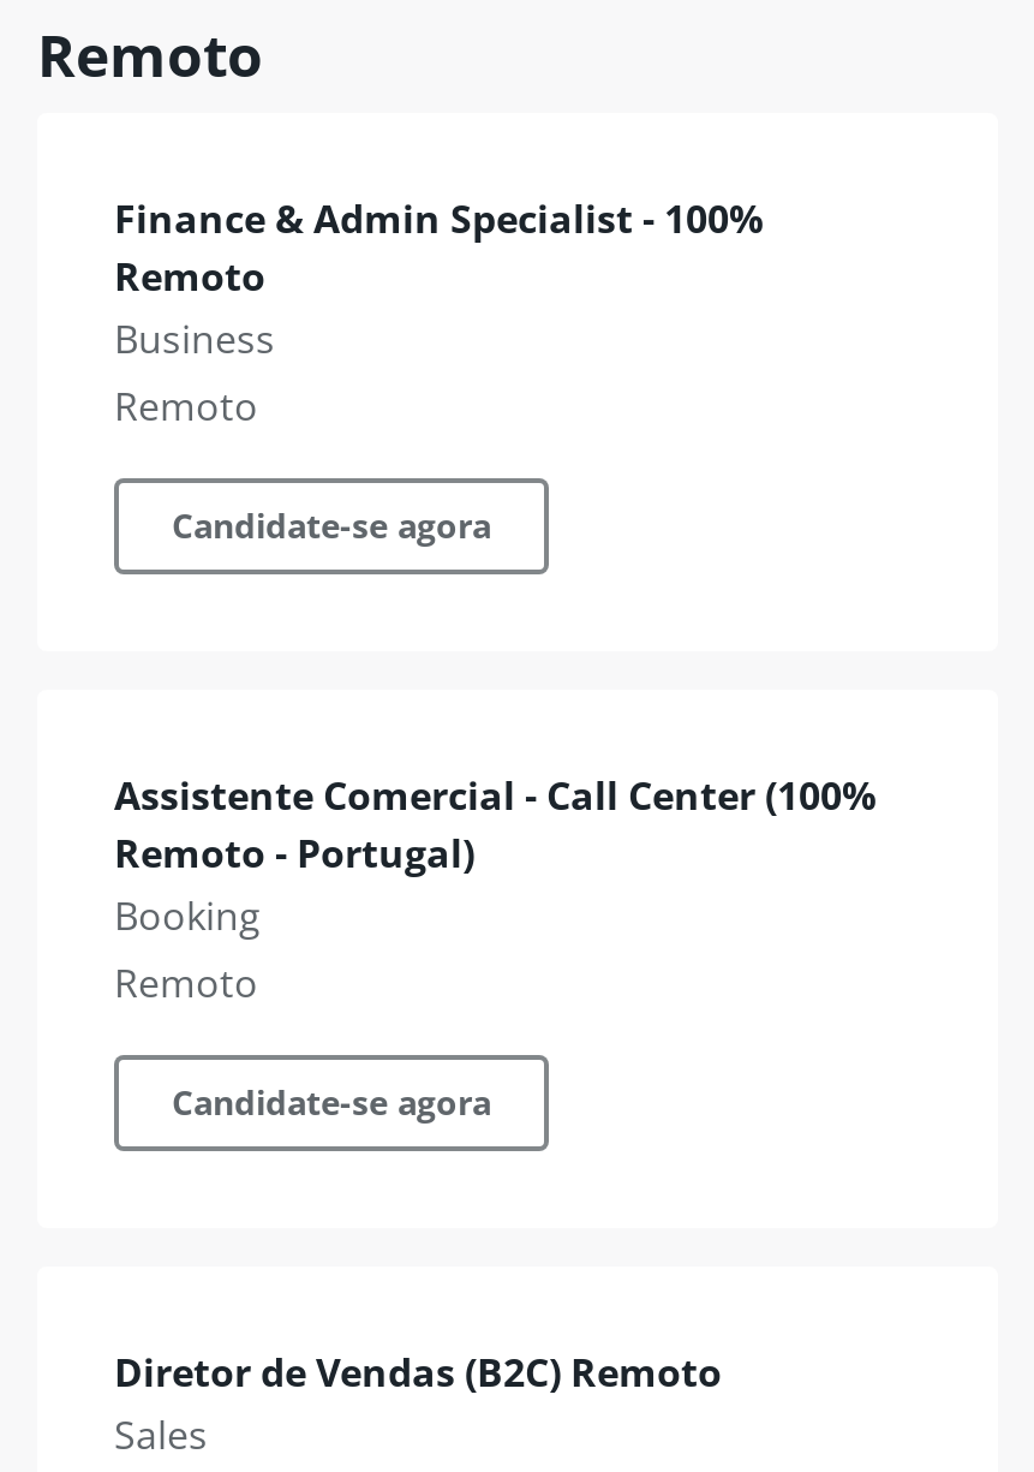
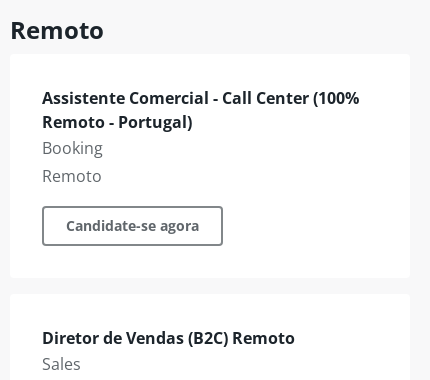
- Finance & Admin Specialist - 100%
- Remoto
- Business
- Remoto
- Candidate-se agora
